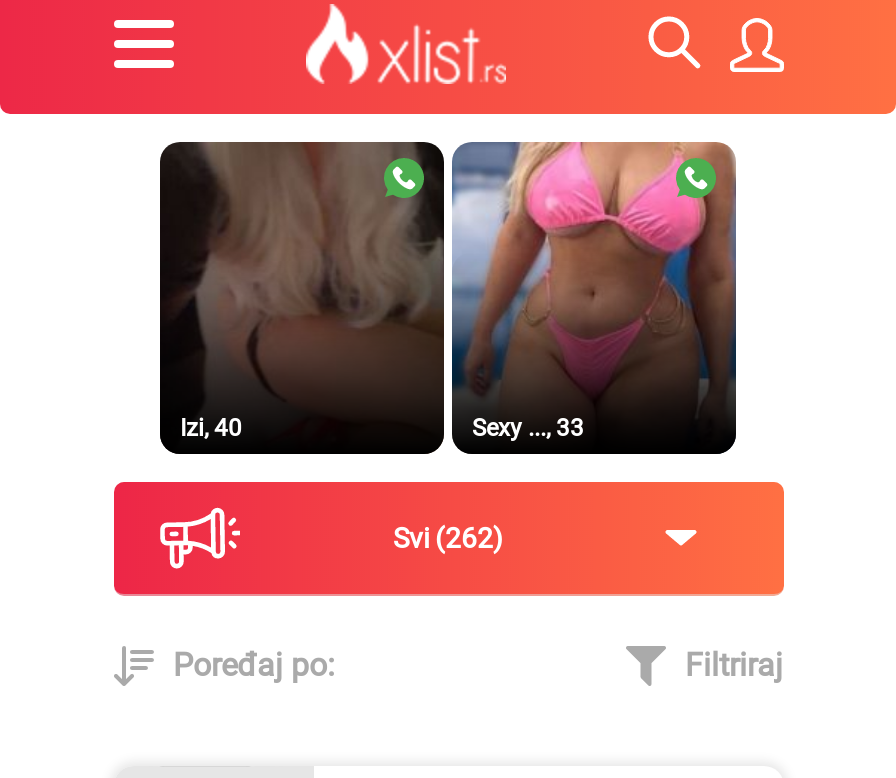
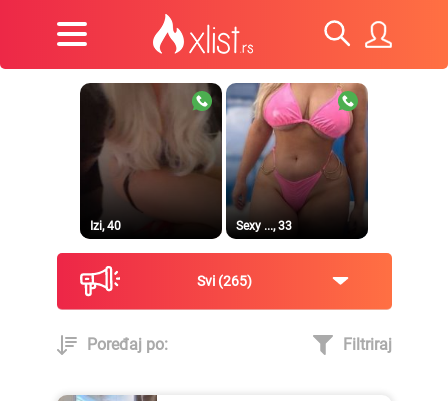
- Svi 262
+ Svi 265
